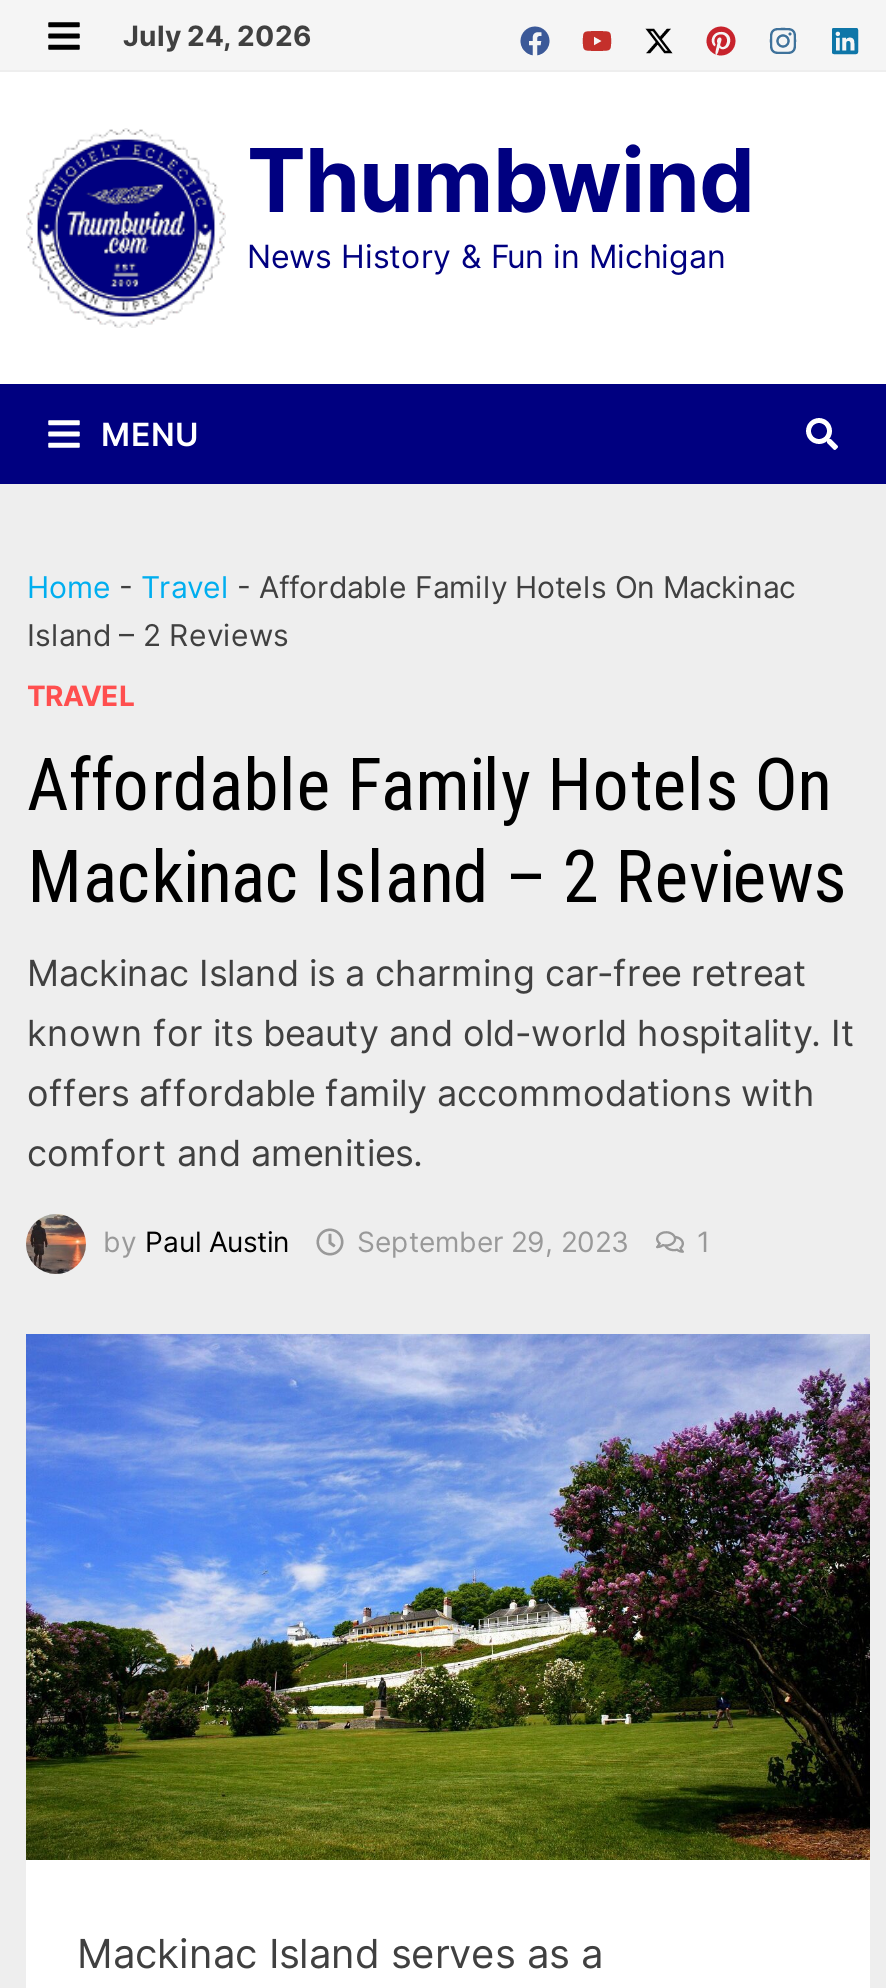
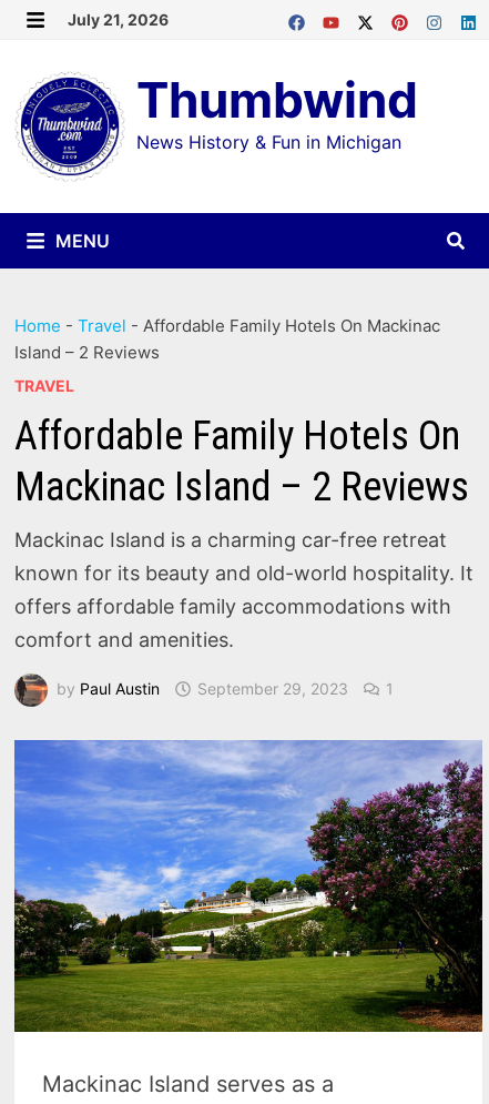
- July 24, 2026
+ July 21, 2026
